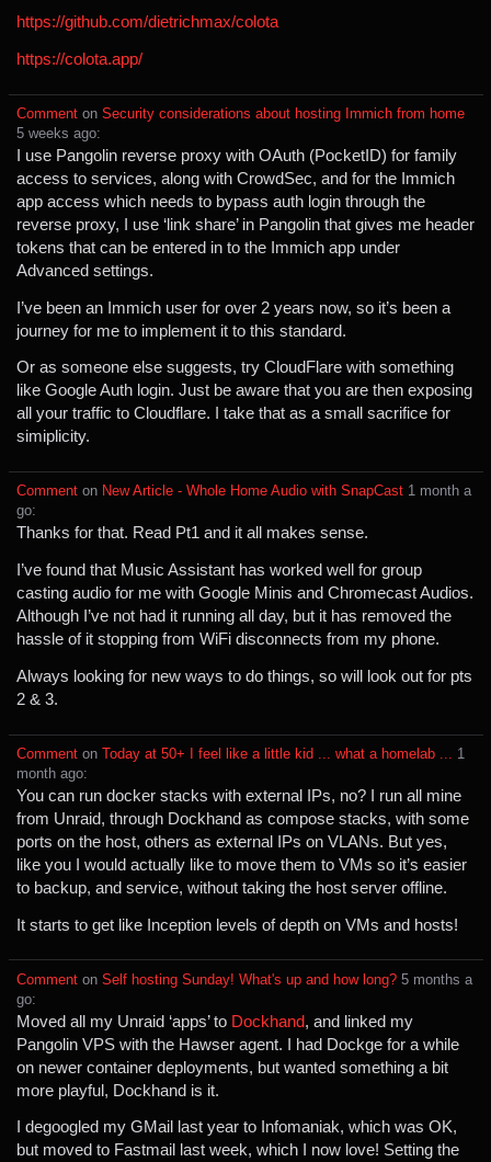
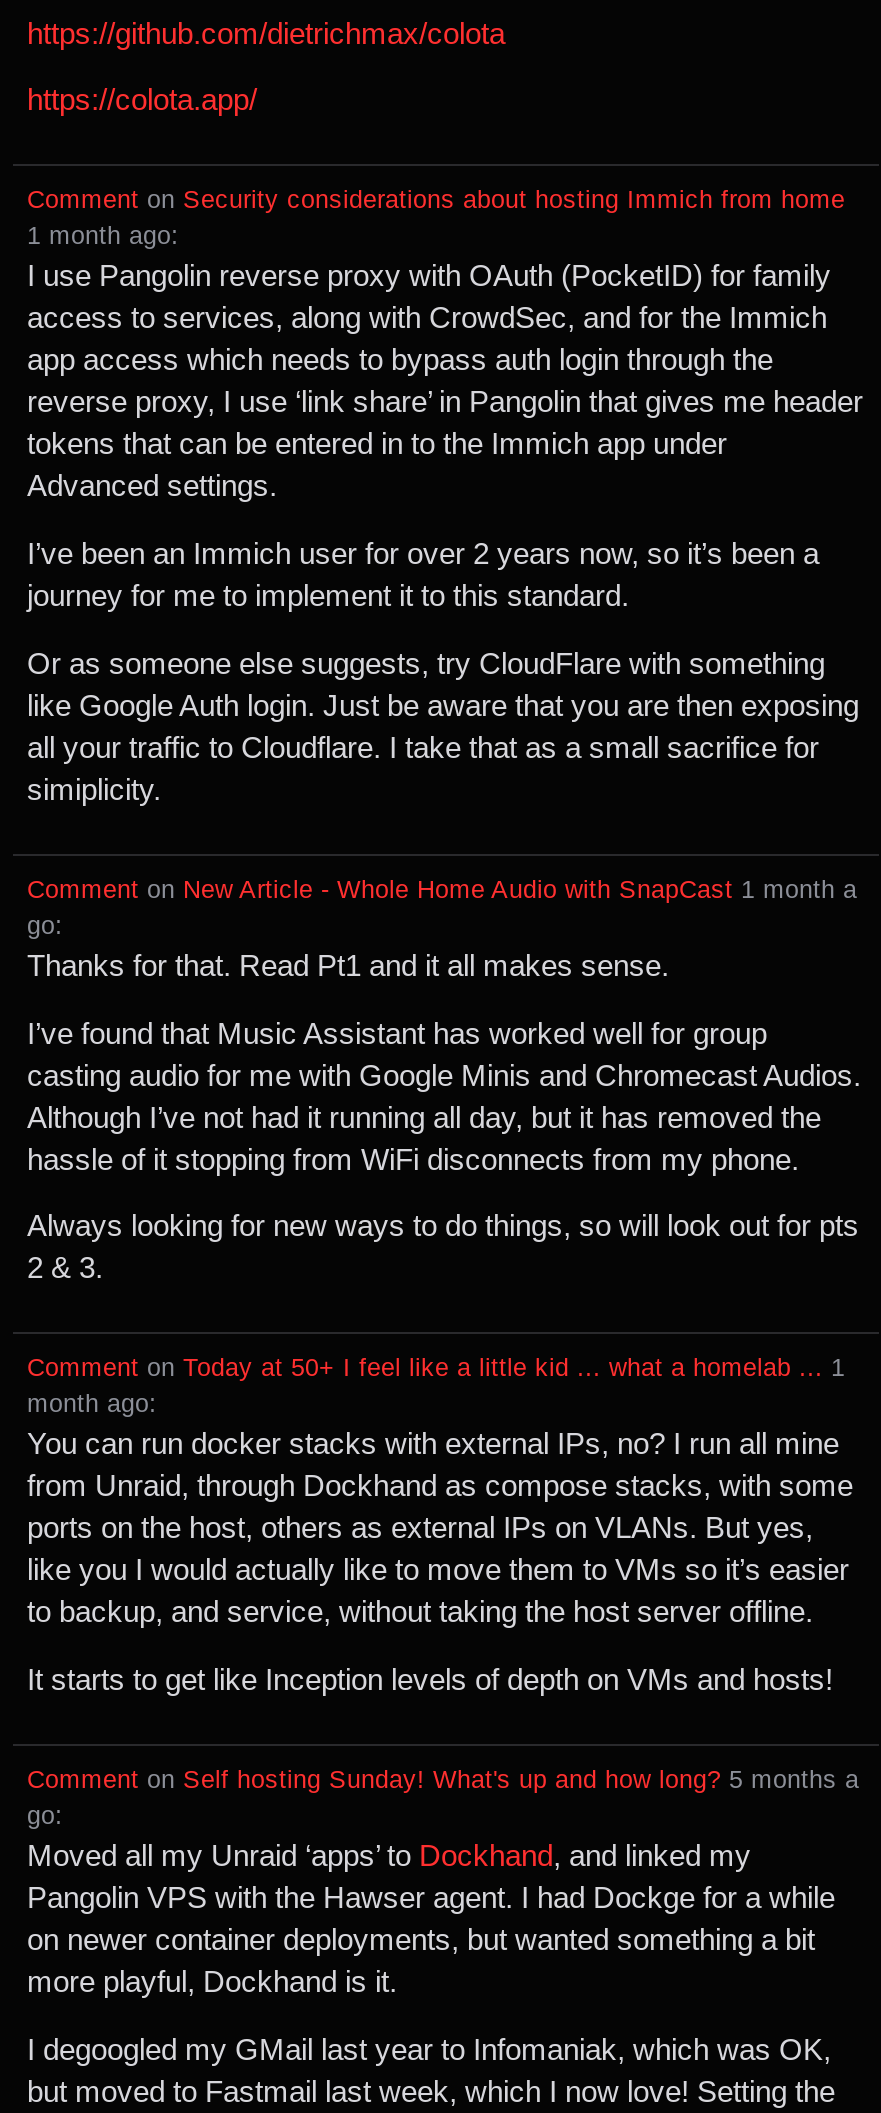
- 5 weeks ago:
+ 1 month ago:
